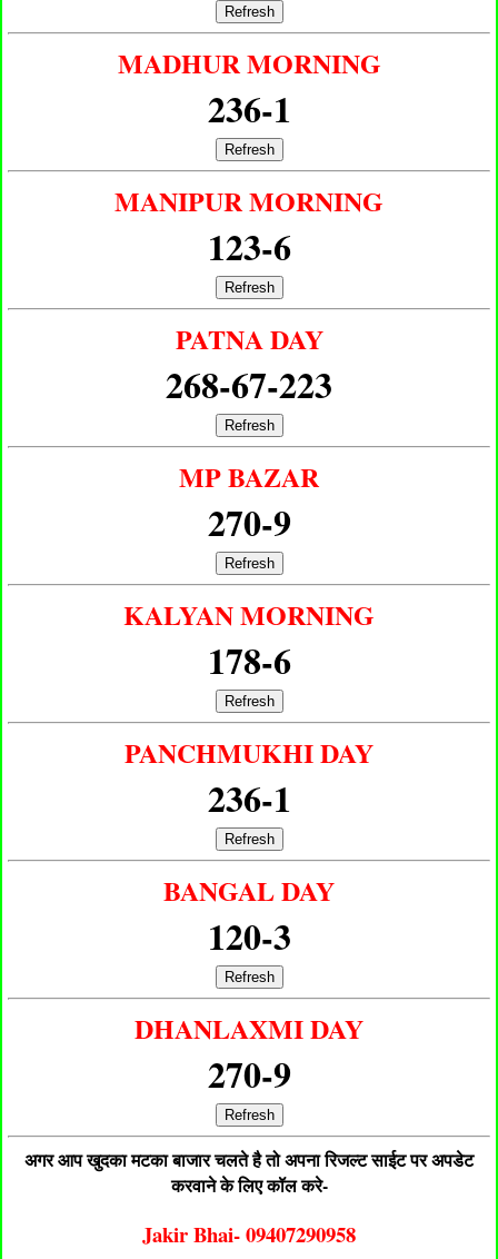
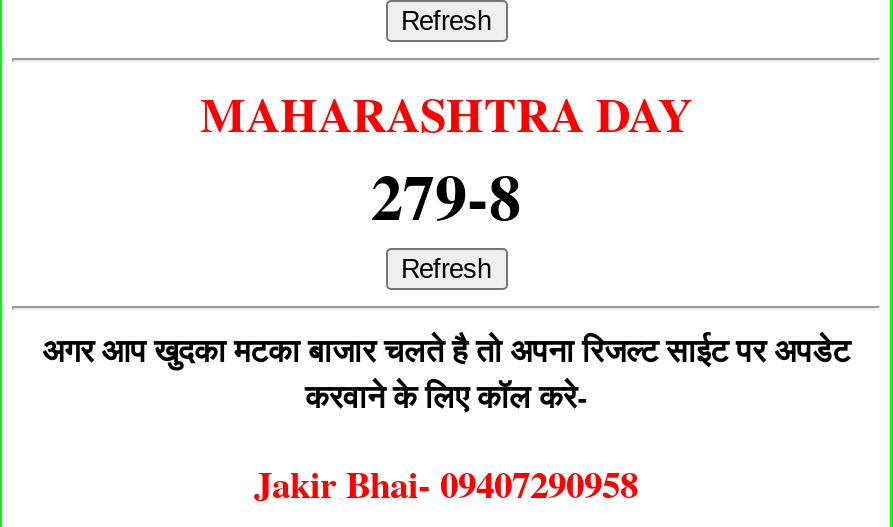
- MADHUR MORNING
- 236-1
- Refresh
- MANIPUR MORNING
- 123-6
- Refresh
- PATNA DAY
- 268-67-223
- Refresh
- MP BAZAR
- 270-9
- Refresh
- KALYAN MORNING
- 178-6
- Refresh
- PANCHMUKHI DAY
- 236-1
- Refresh
- BANGAL DAY
- 120-3
- Refresh
- DHANLAXMI DAY
- 270-9
+ MAHARASHTRA DAY
+ 279-8
